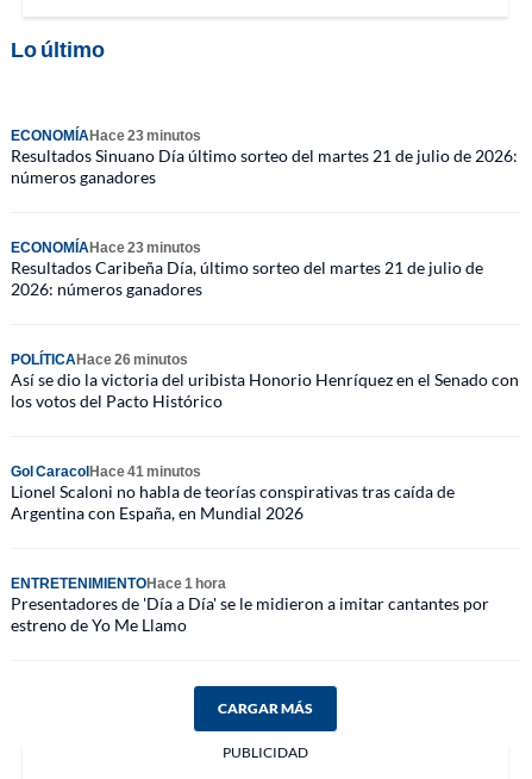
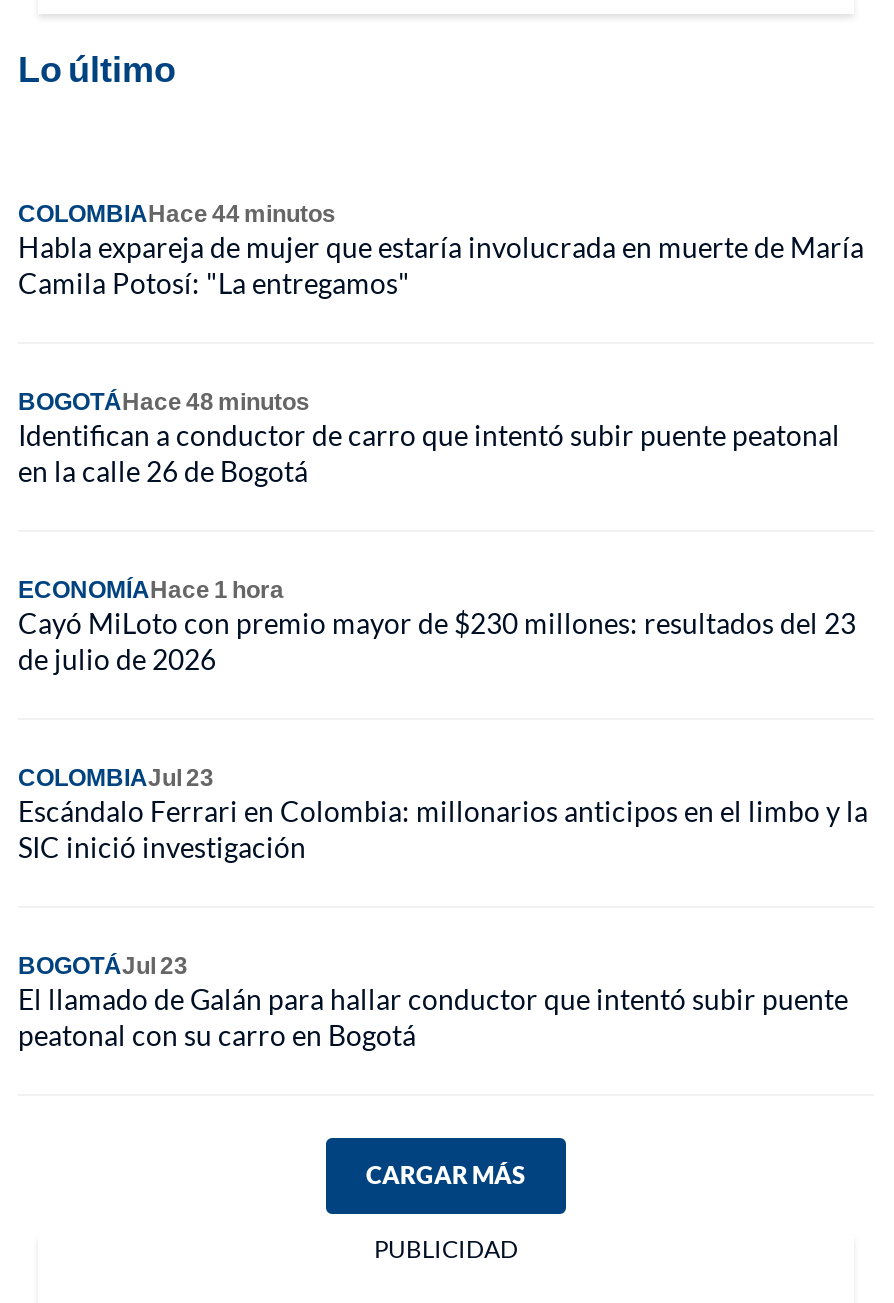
- ECONOMÍAHace 23 minutos
- Resultados Sinuano Día último sorteo del martes 21 de julio de 2026:
- números ganadores
+ COLOMBIAHace 44 minutos
+ Habla expareja de mujer que estaría involucrada en muerte de María
+ Camila Potosí: "La entregamos"

- ECONOMÍAHace 23 minutos
- Resultados Caribeña Día, último sorteo del martes 21 de julio de
- 2026: números ganadores
+ BOGOTÁHace 48 minutos
+ Identifican a conductor de carro que intentó subir puente peatonal
+ en la calle 26 de Bogotá

- POLÍTICAHace 26 minutos
- Así se dio la victoria del uribista Honorio Henríquez en el Senado con
- los votos del Pacto Histórico
+ ECONOMÍAHace 1 hora
+ Cayó MiLoto con premio mayor de $230 millones: resultados del 23
+ de julio de 2026

- Gol CaracolHace 41 minutos
- Lionel Scaloni no habla de teorías conspirativas tras caída de
- Argentina con España, en Mundial 2026
+ COLOMBIAJul 23
+ Escándalo Ferrari en Colombia: millonarios anticipos en el limbo y la
+ SIC inició investigación

- ENTRETENIMIENTOHace 1 hora
- Presentadores de 'Día a Día' se le midieron a imitar cantantes por
- estreno de Yo Me Llamo
+ BOGOTÁJul 23
+ El llamado de Galán para hallar conductor que intentó subir puente
+ peatonal con su carro en Bogotá
